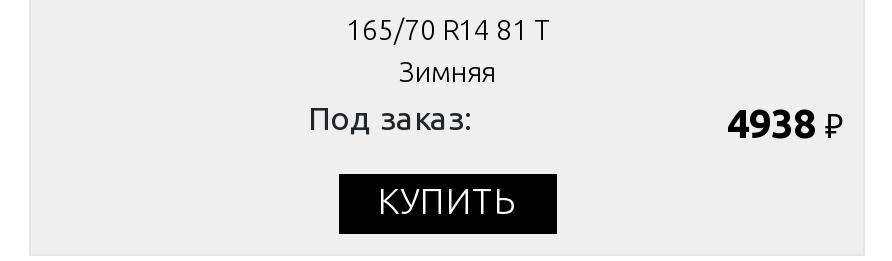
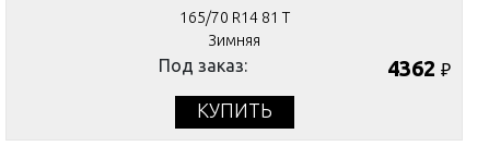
- 4938 ₽
+ 4362 ₽
